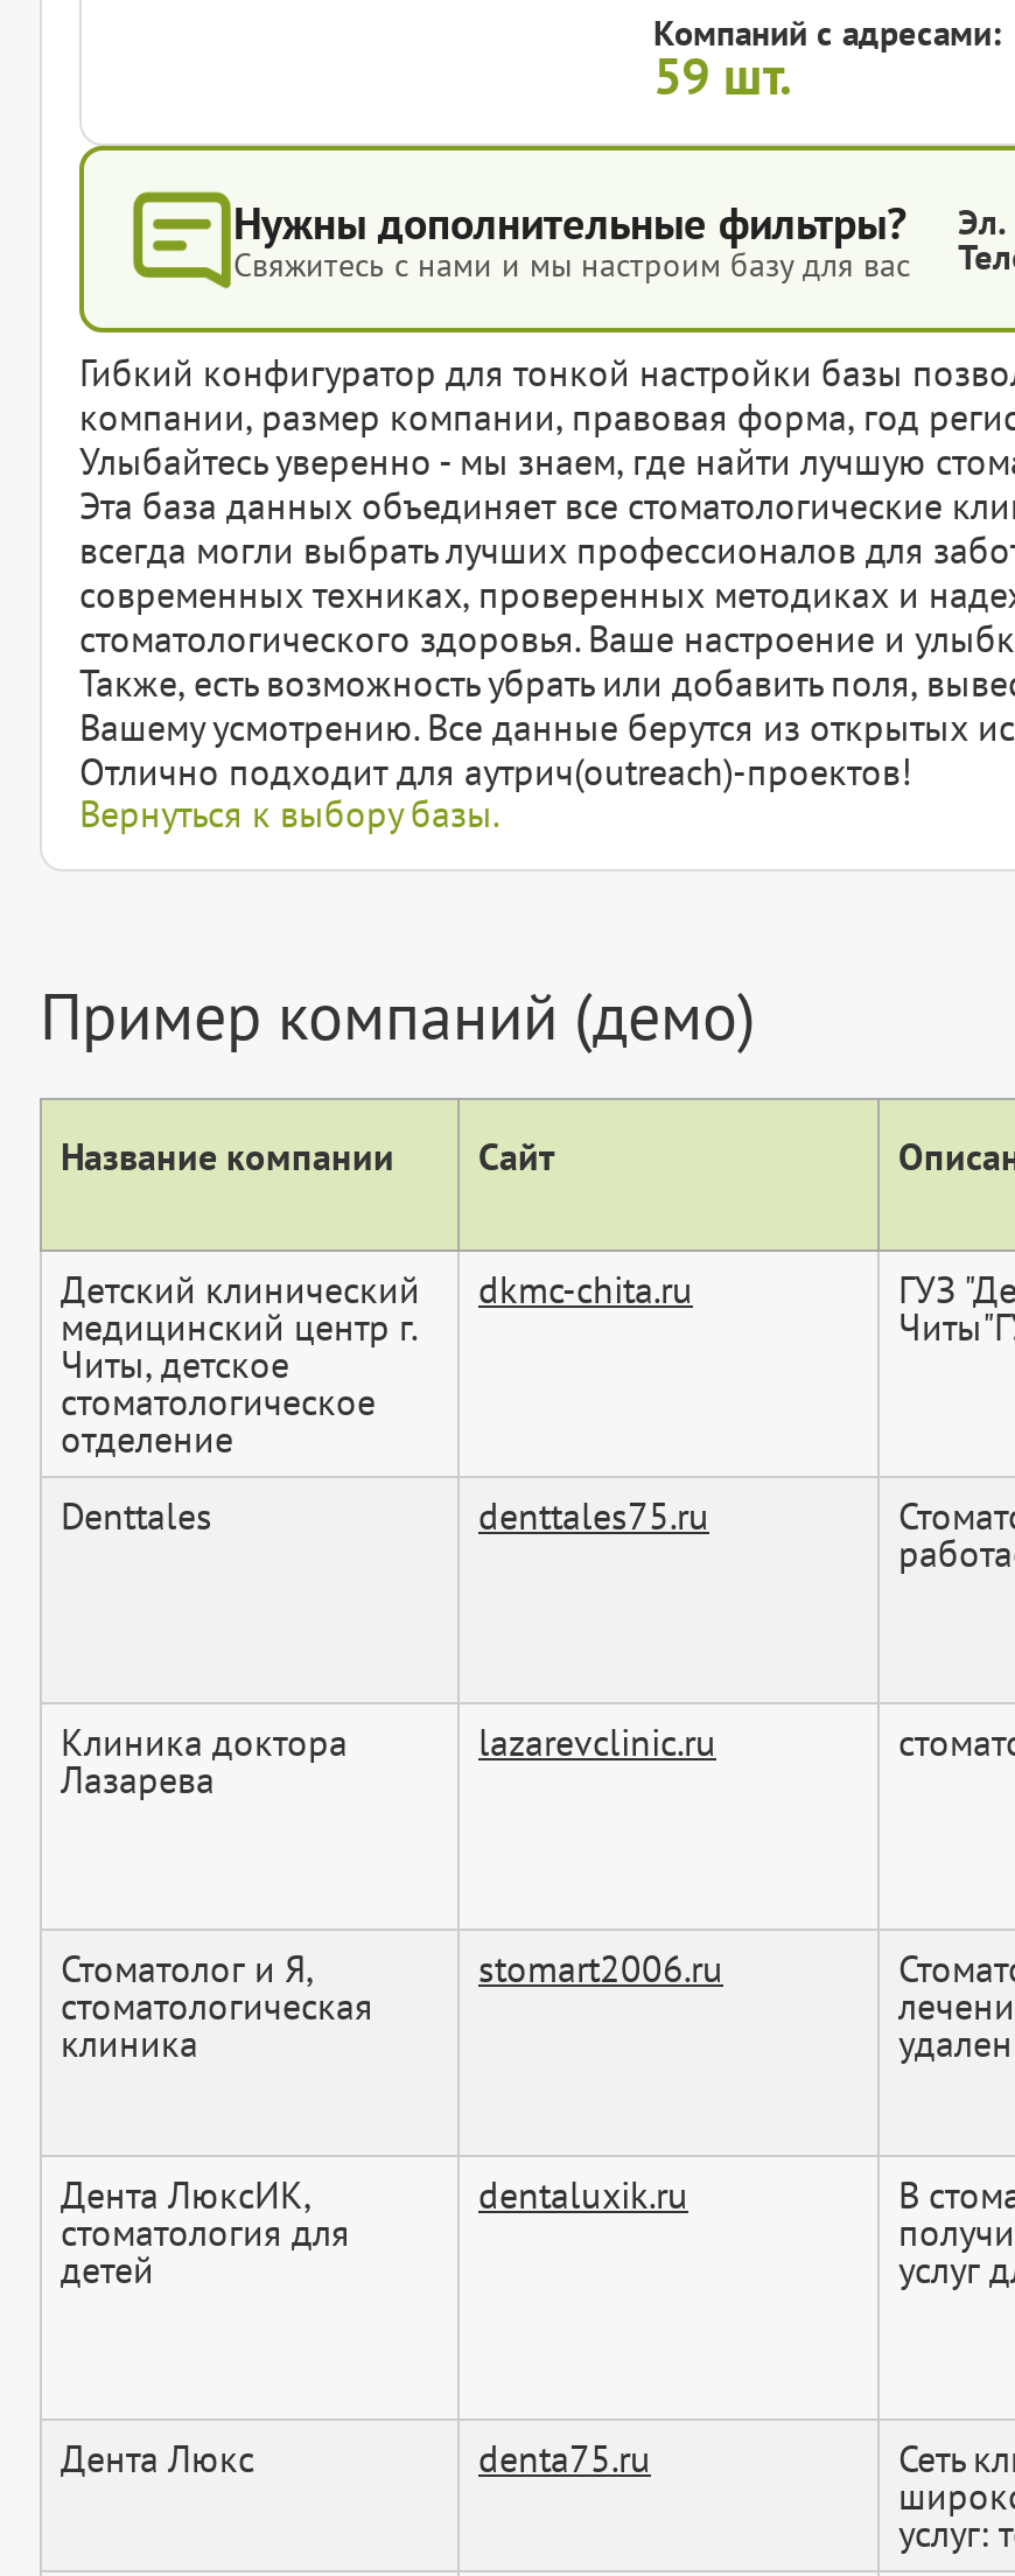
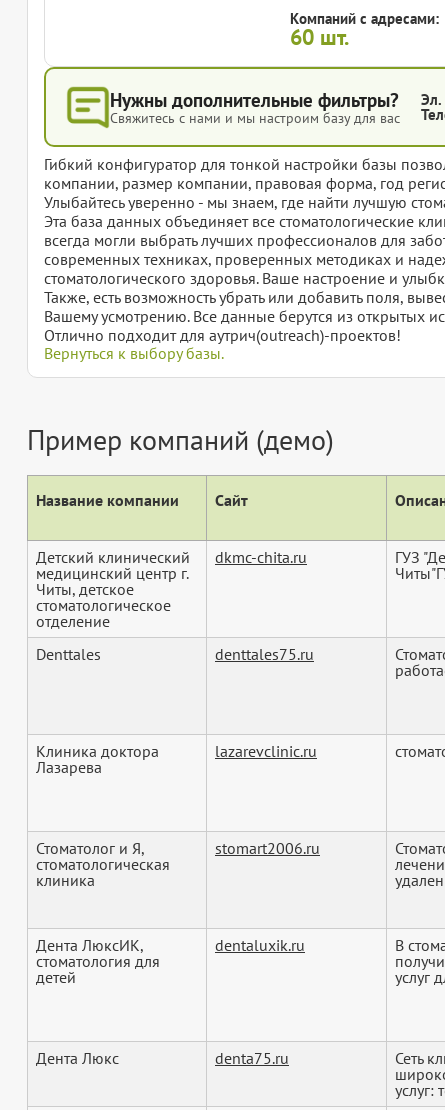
- 59шт.
+ 60шт.
